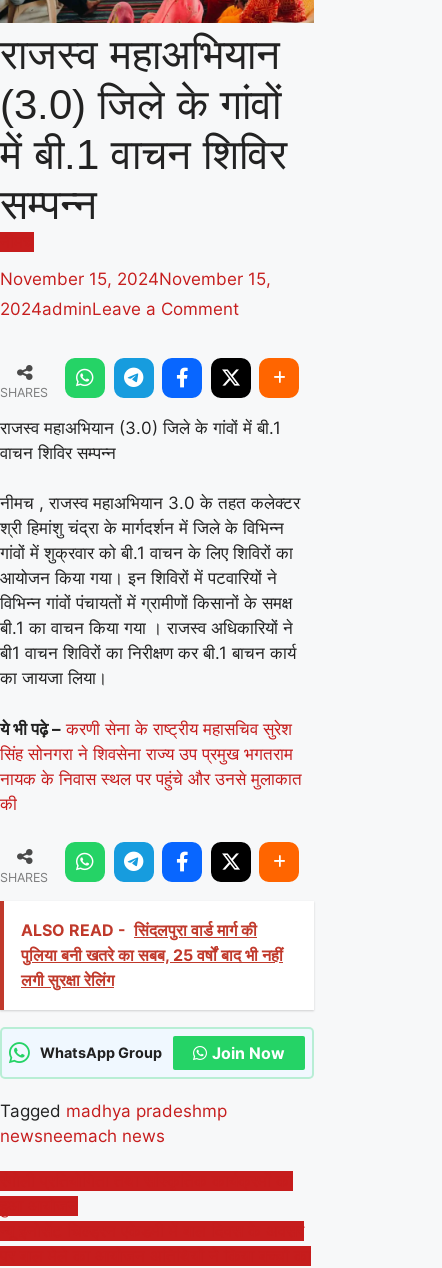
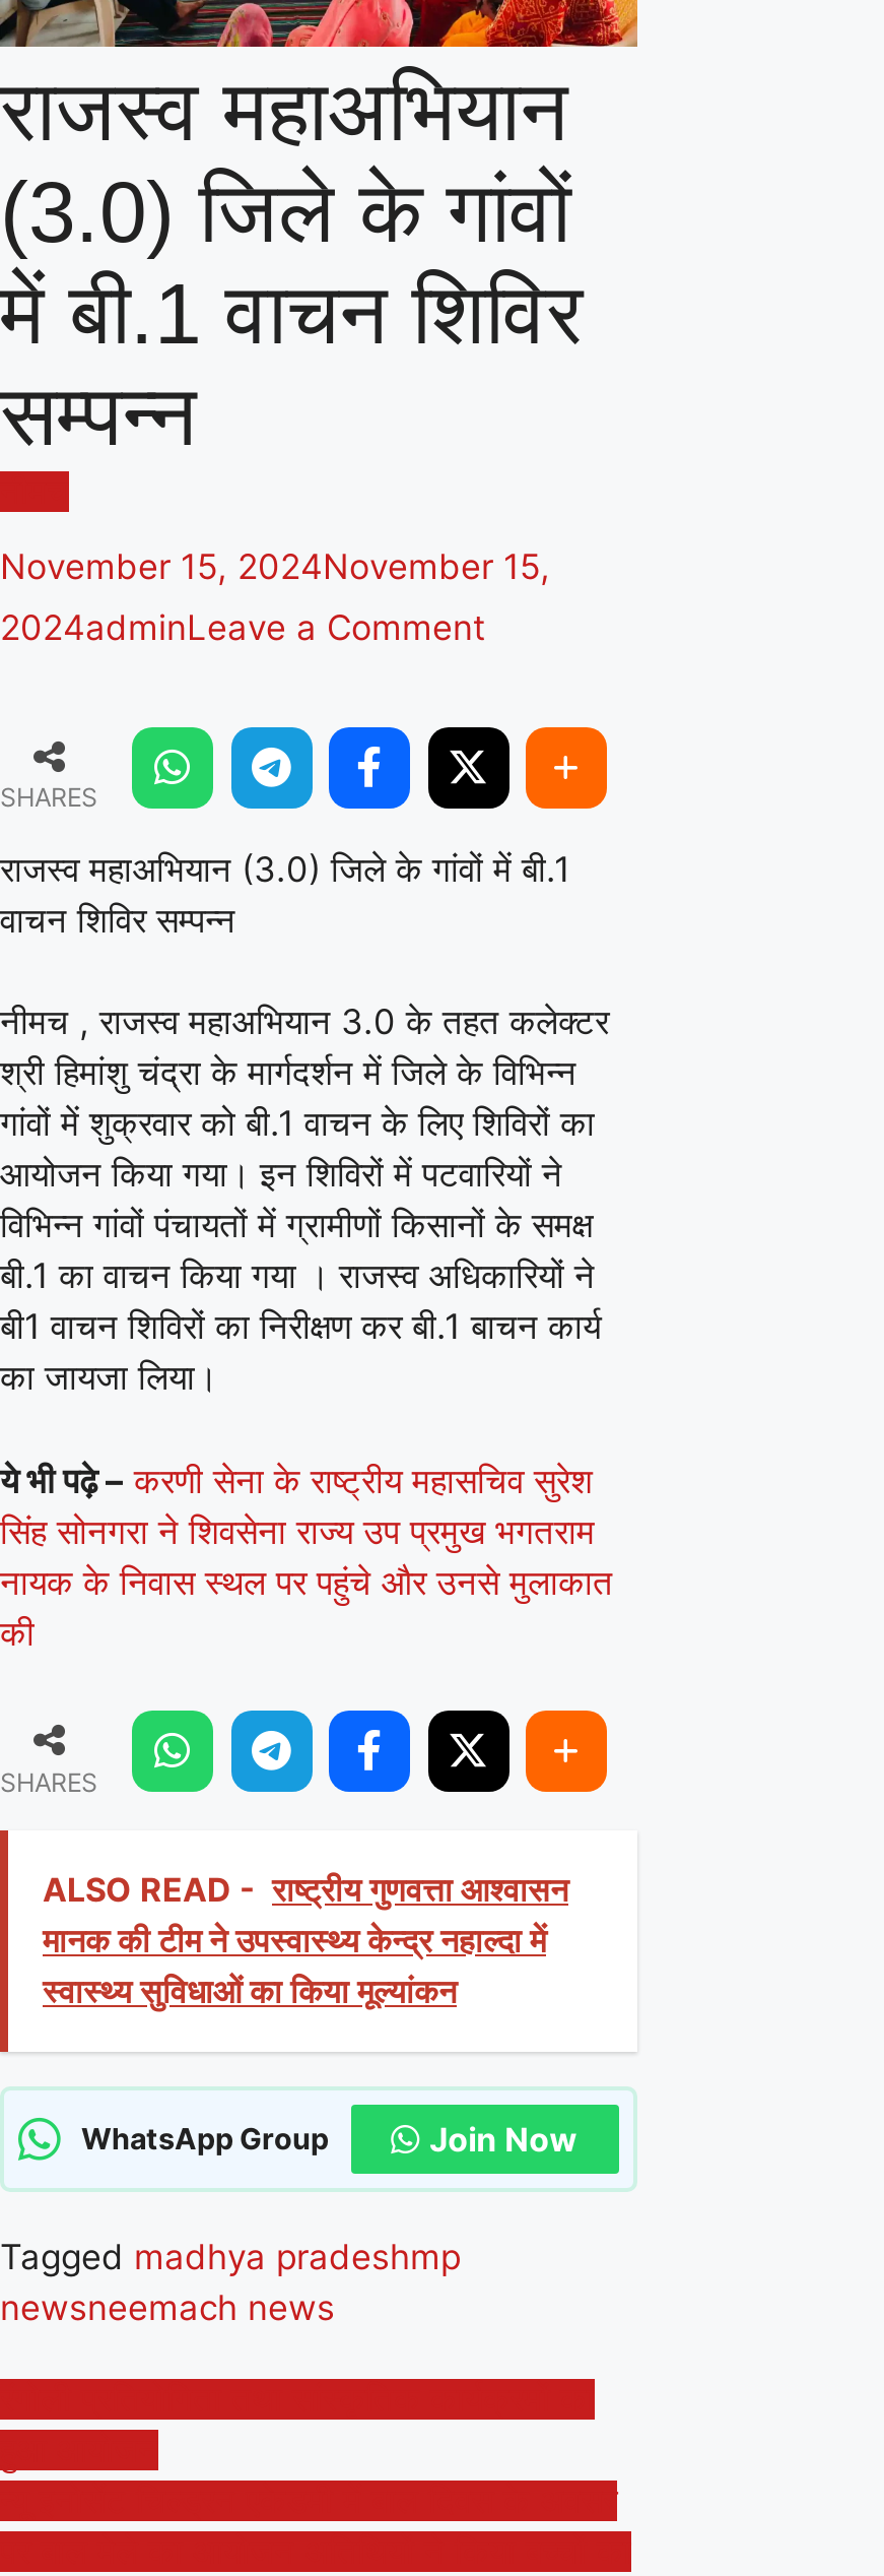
- ALSO READ - सिंदलपुरा वार्ड मार्ग की
- पुलिया बनी खतरे का सबब, 25 वर्षों बाद भी नहीं
- लगी सुरक्षा रेलिंग
+ ALSO READ - राष्ट्रीय गुणवत्ता आश्वासन
+ मानक की टीम ने उपस्वास्थ्य केन्द्र नहाल्दा में
+ स्वास्थ्य सुविधाओं का किया मूल्यांकन
